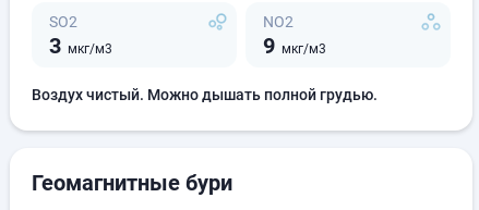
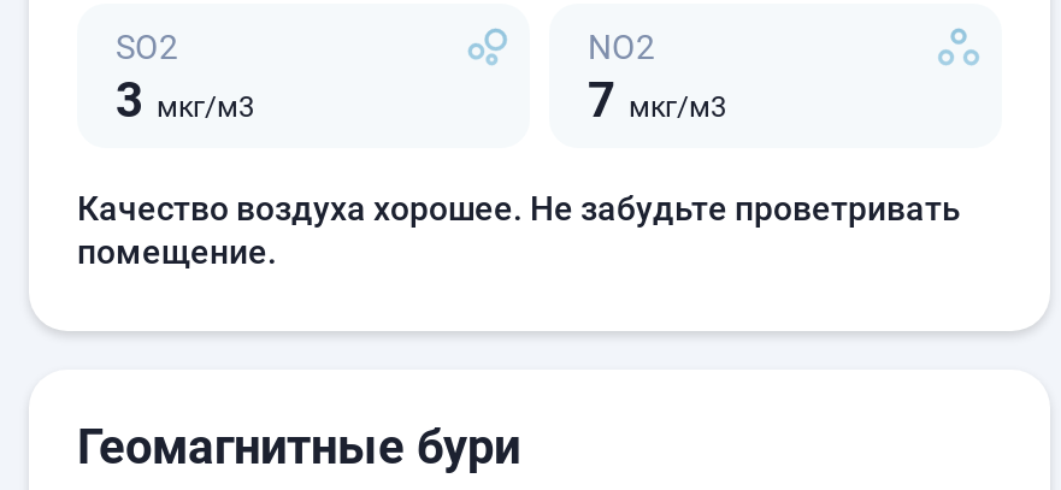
- 9 мкг/м3
+ 7 мкг/м3

- Воздух чистый. Можно дышать полной грудью.
+ Качество воздуха хорошее. Не забудьте проветривать
+ помещение.
